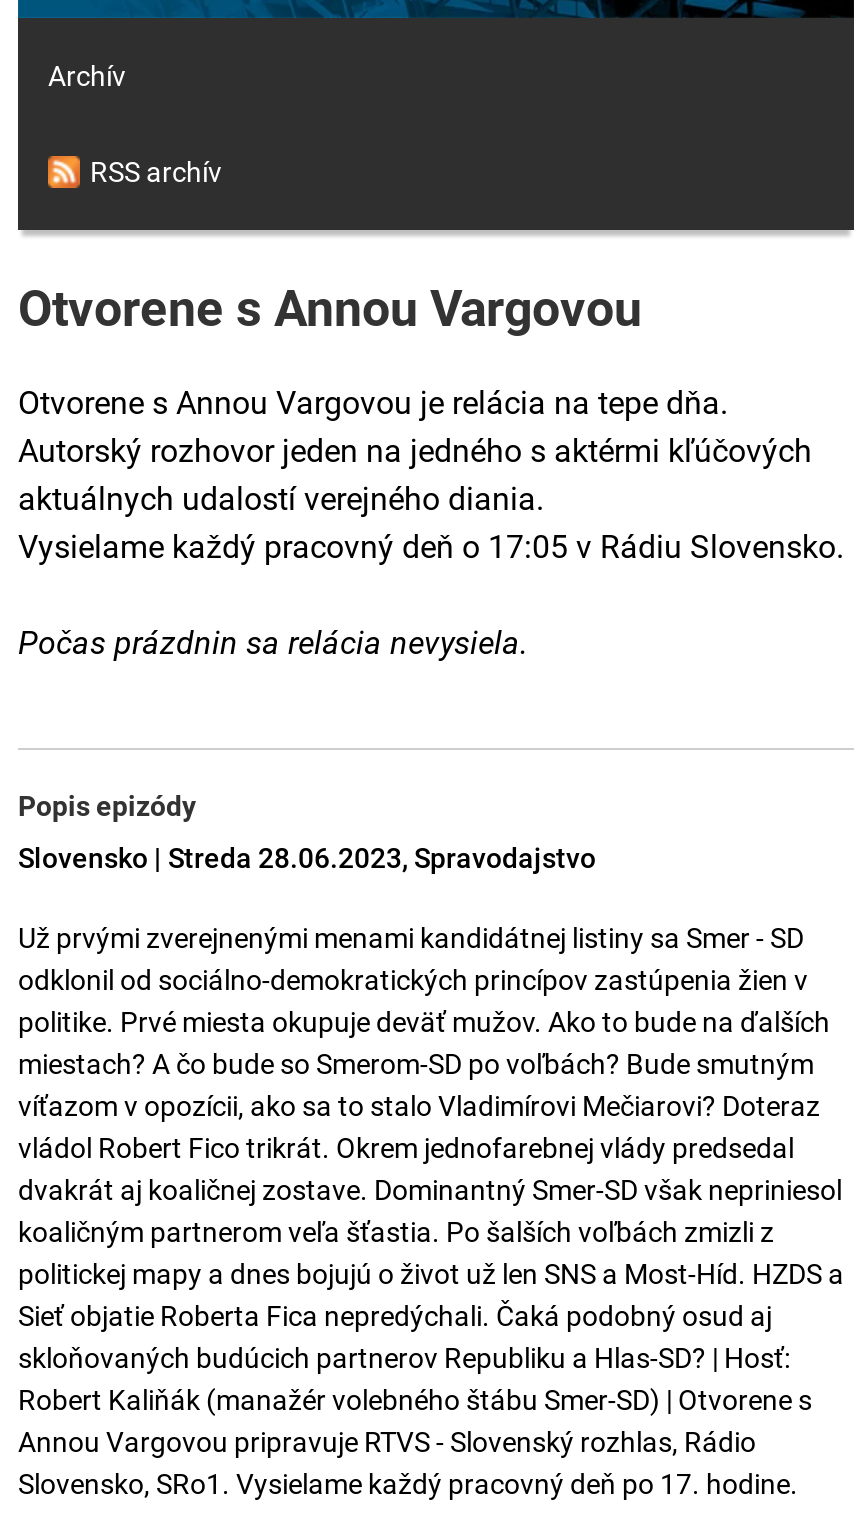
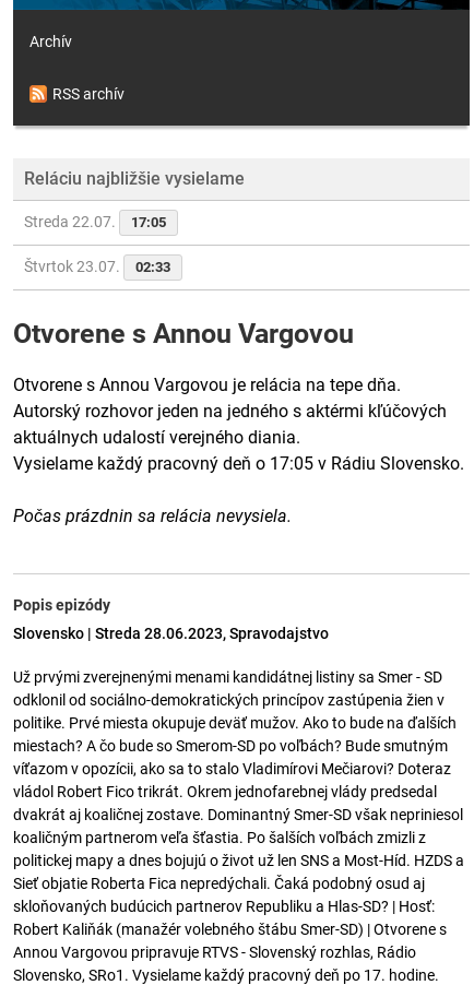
+ Reláciu najbližšie vysielame
+ Streda 22.07.
+ 17:05
+ Štvrtok 23.07.
+ 02:33
